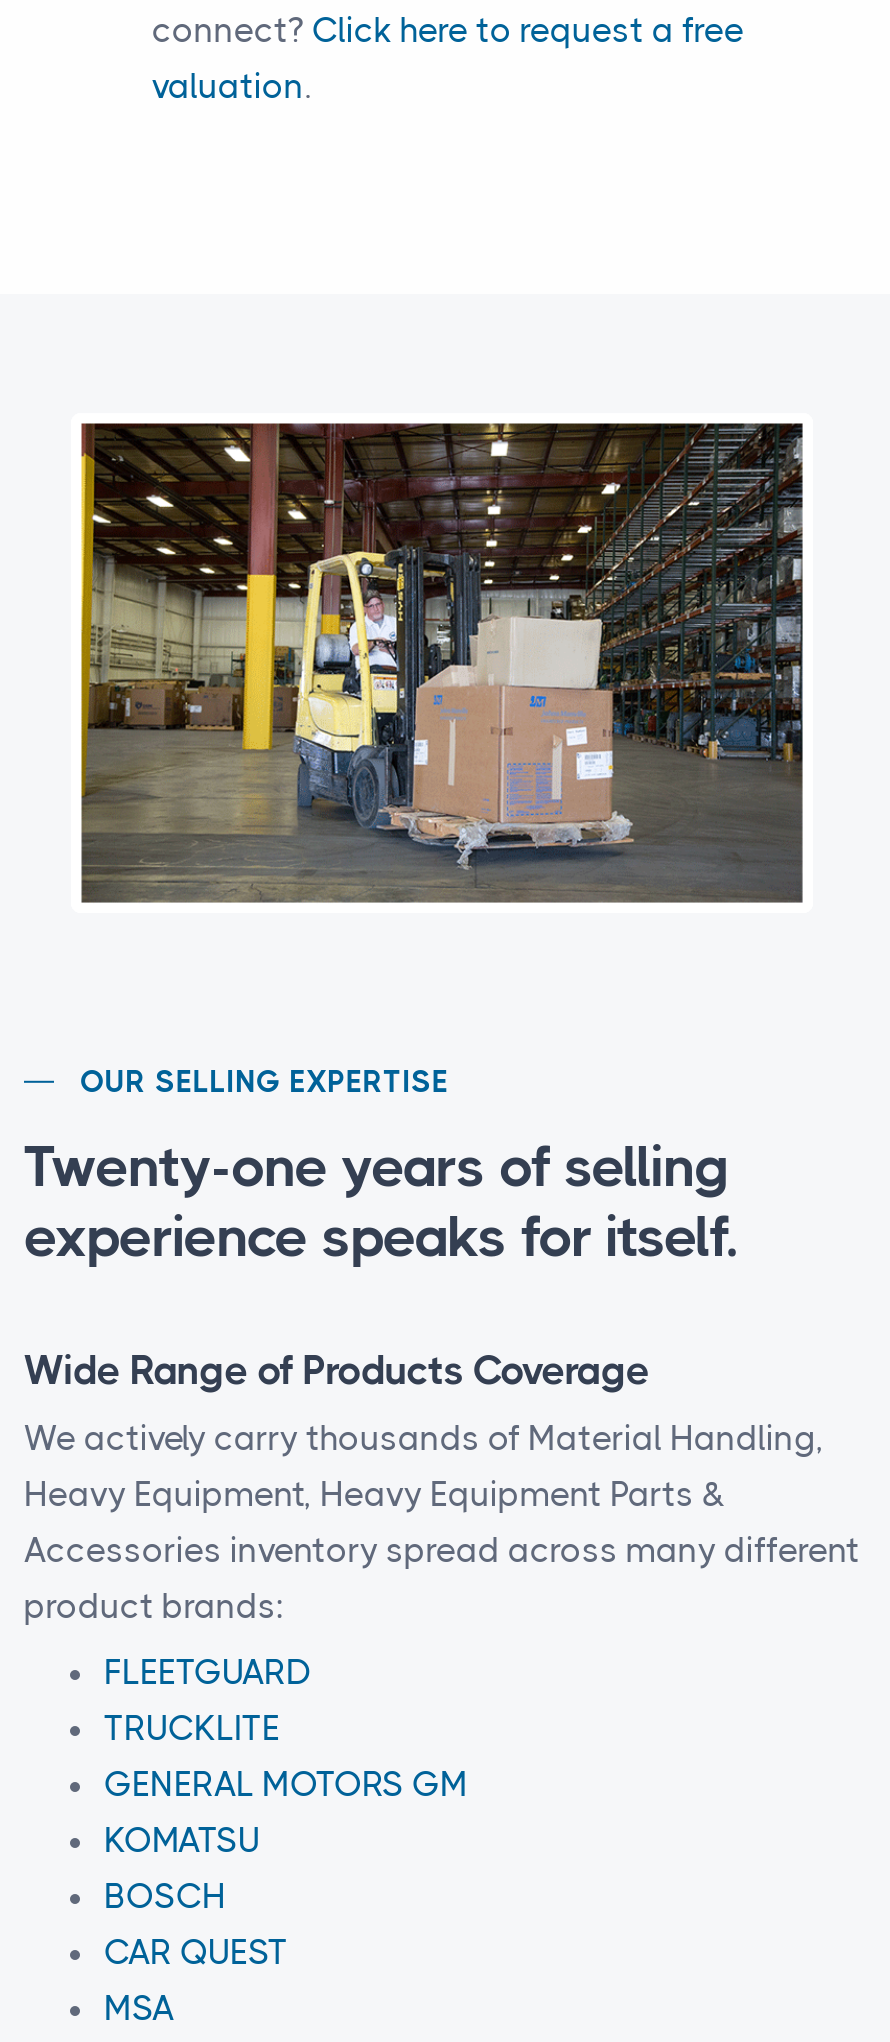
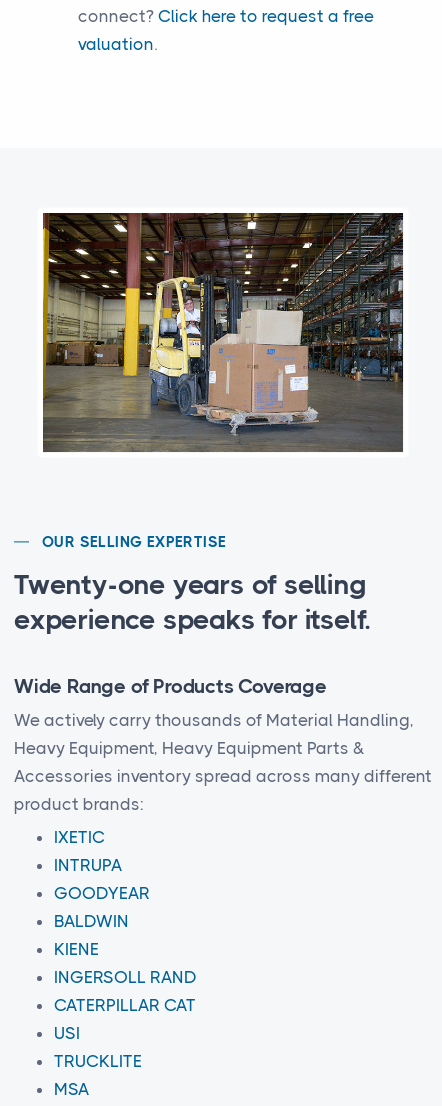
- FLEETGUARD
+ IXETIC
+ INTRUPA
+ GOODYEAR
+ BALDWIN
+ KIENE
+ INGERSOLL RAND
+ CATERPILLAR CAT
+ USI

moved down: TRUCKLITE

- GENERAL MOTORS GM
- KOMATSU
- BOSCH
- CAR QUEST
